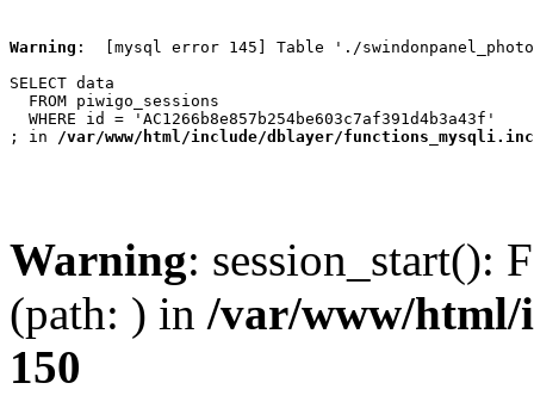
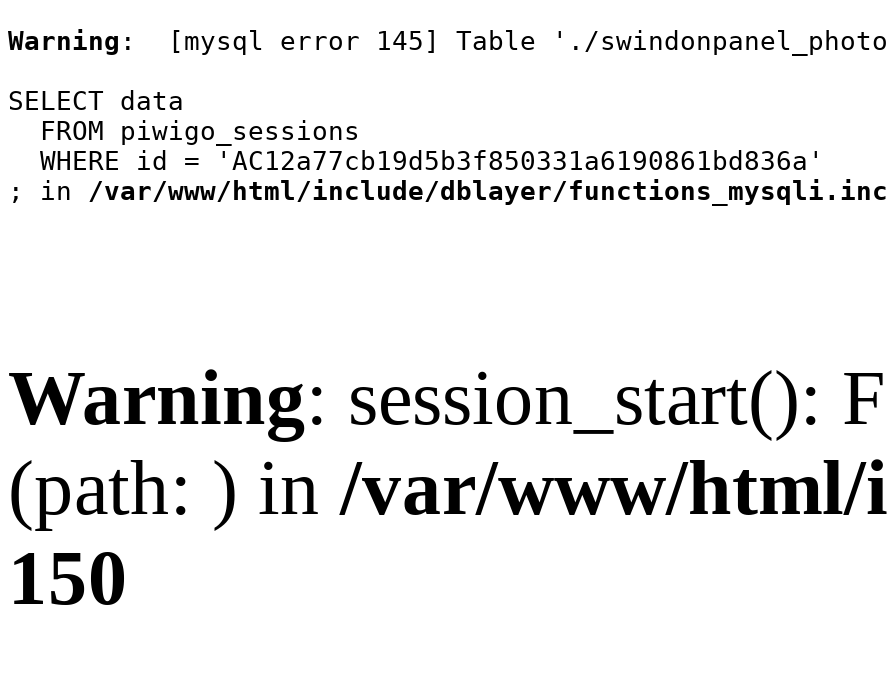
- WHERE id = 'AC1266b8e857b254be603c7af391d4b3a43f'
+ WHERE id = 'AC12a77cb19d5b3f850331a6190861bd836a'
